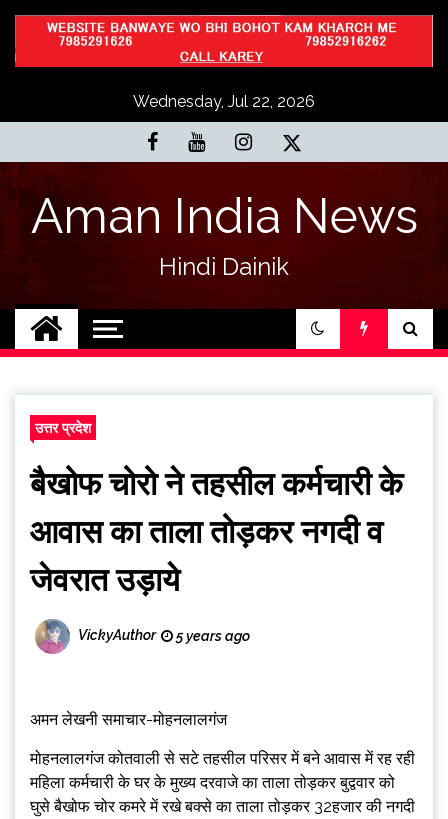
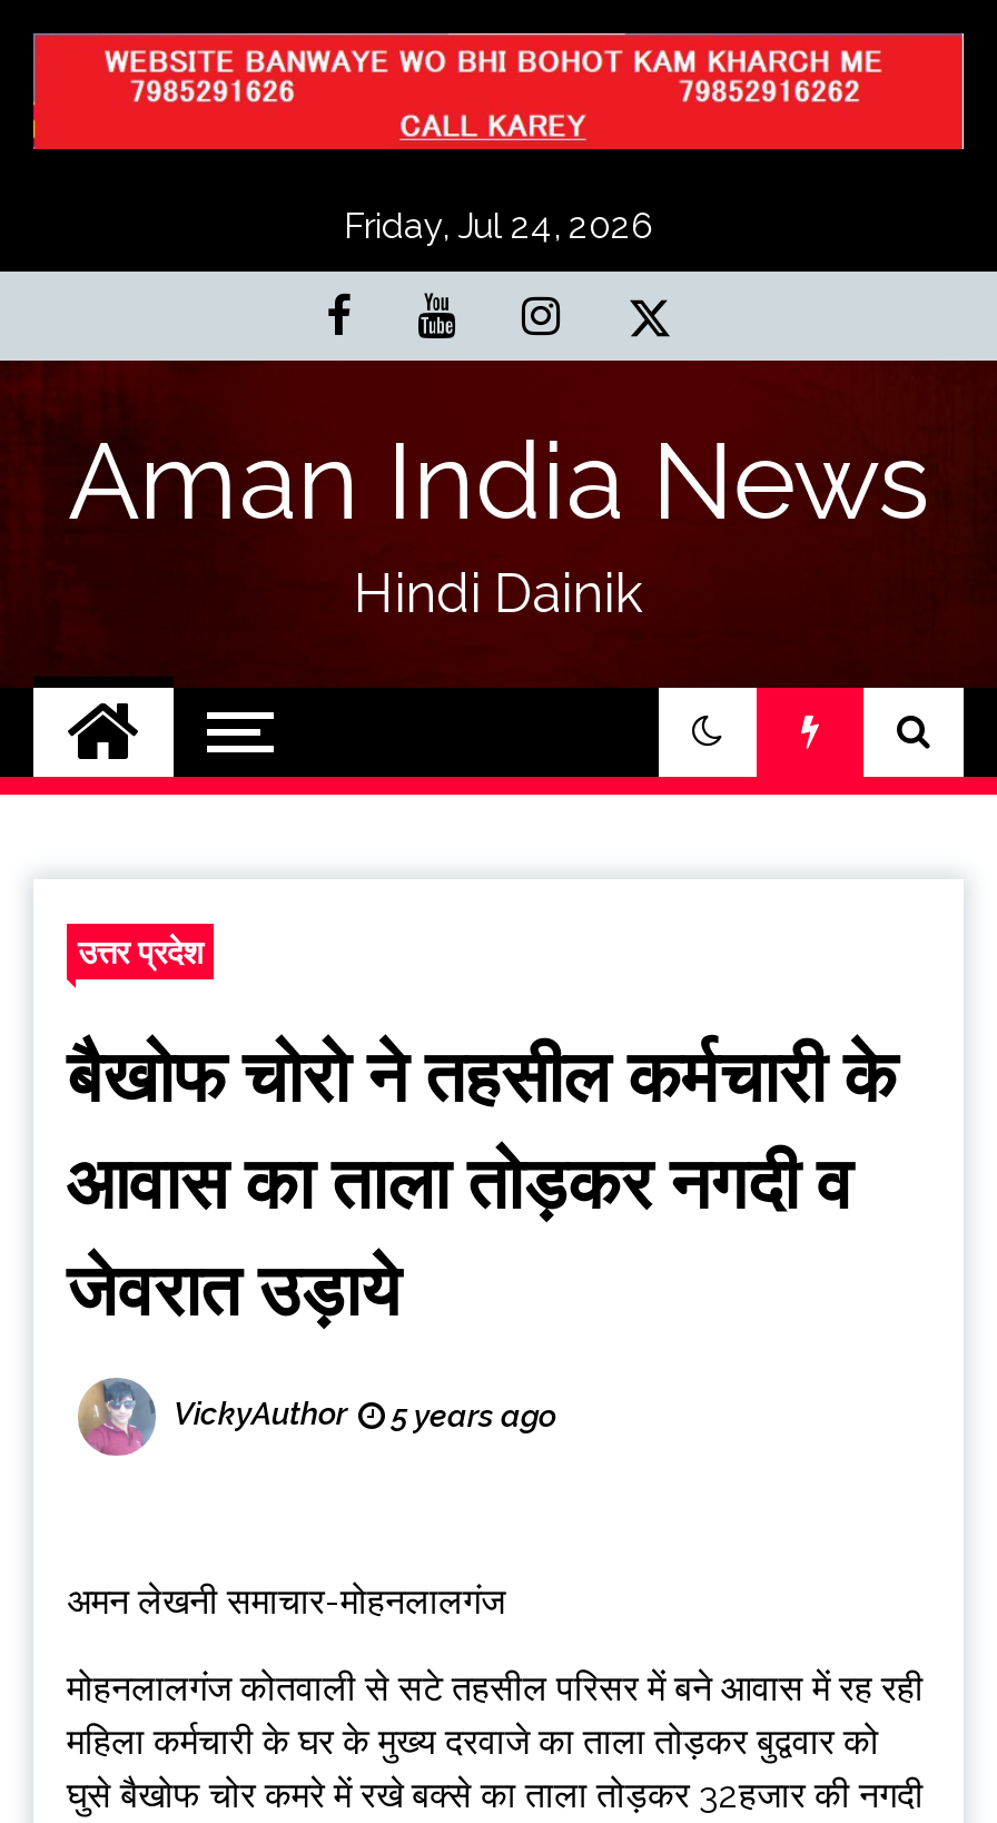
- Wednesday, Jul 22, 2026
+ Friday, Jul 24, 2026
